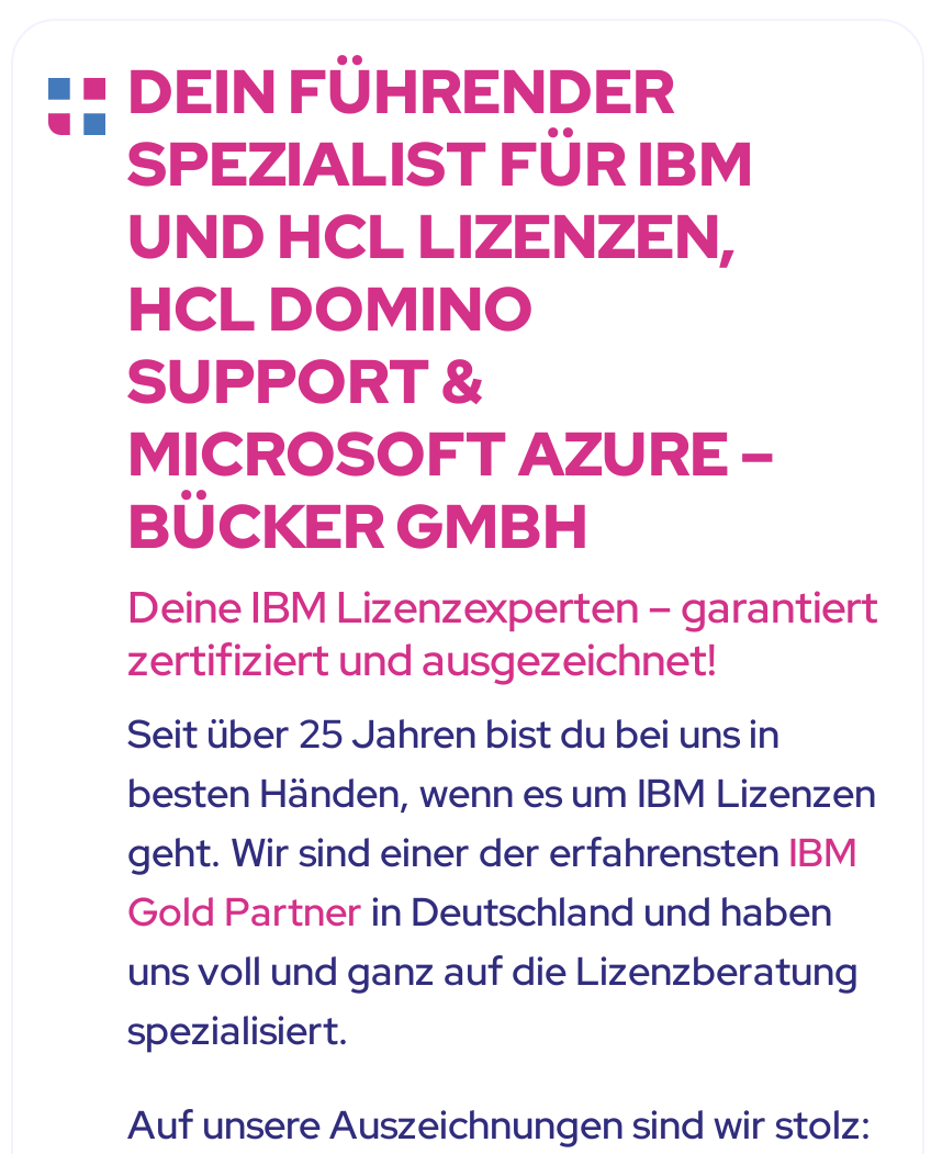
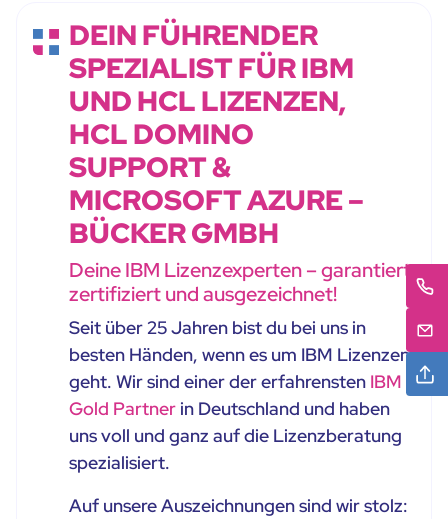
+ [image]
